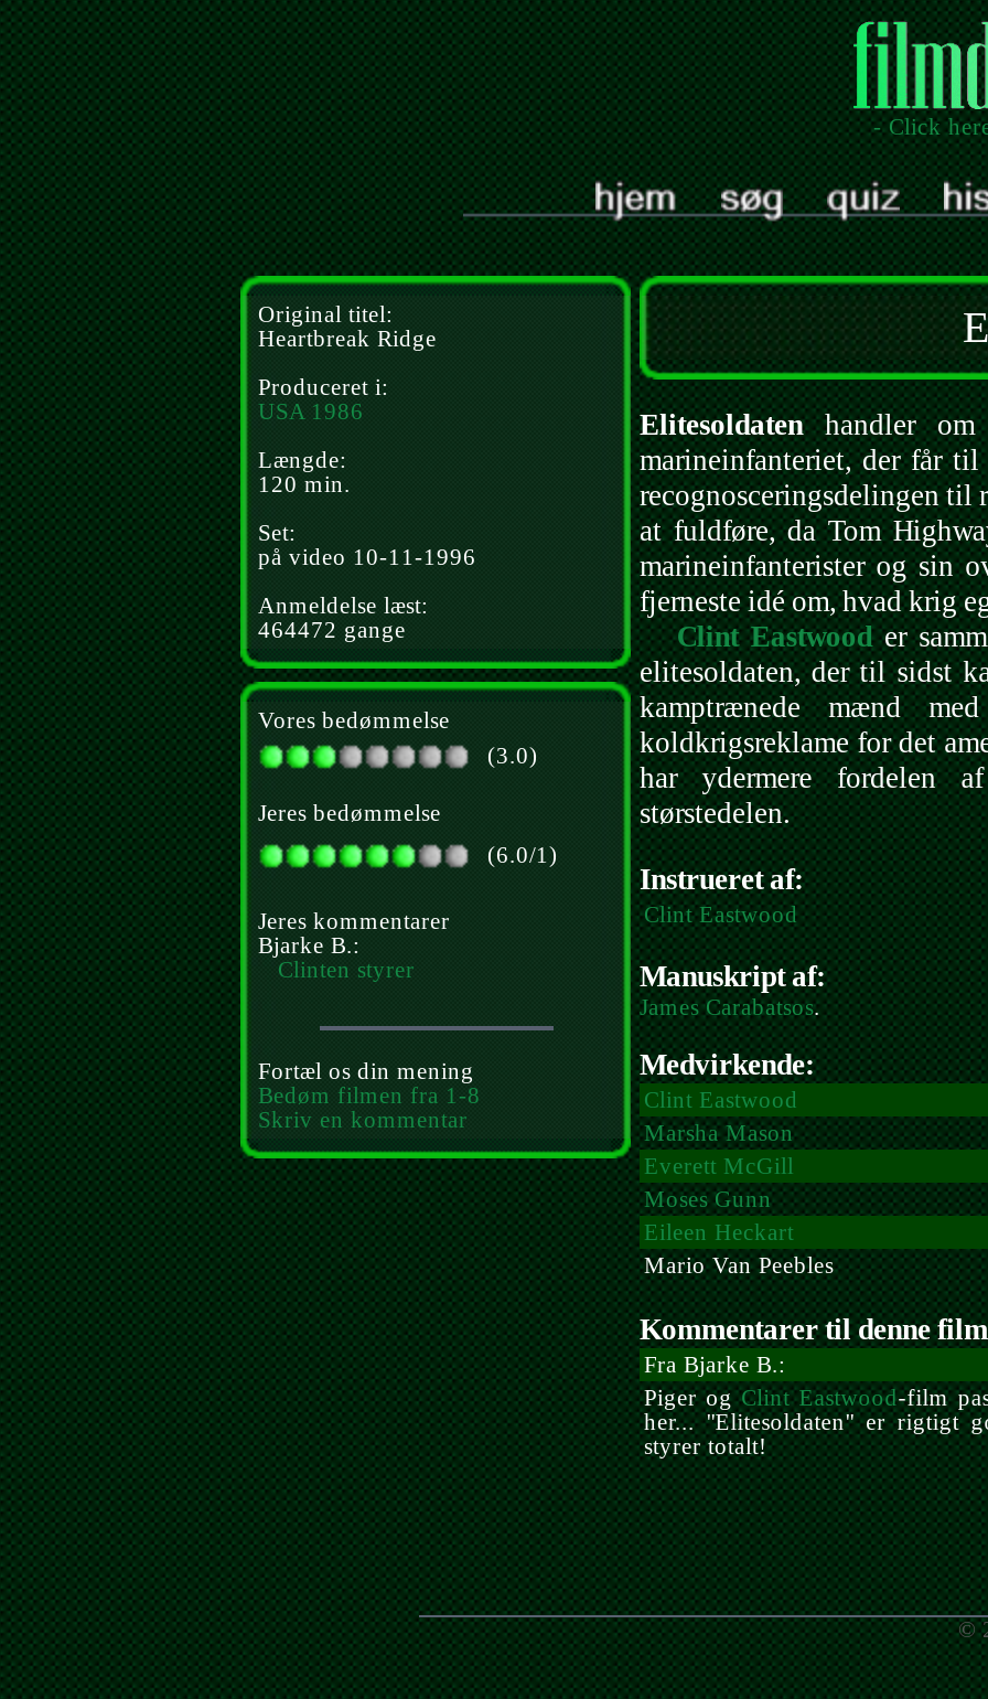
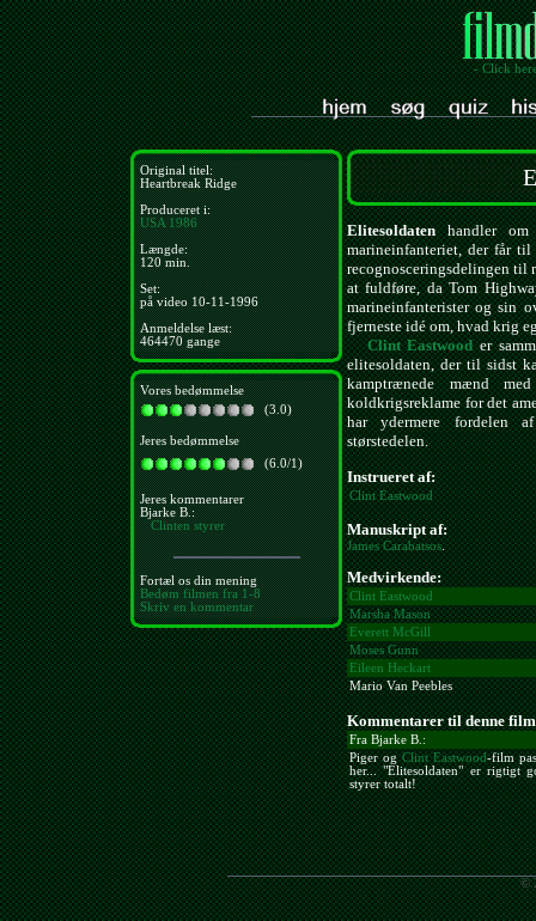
- 464472 gange
+ 464470 gange
